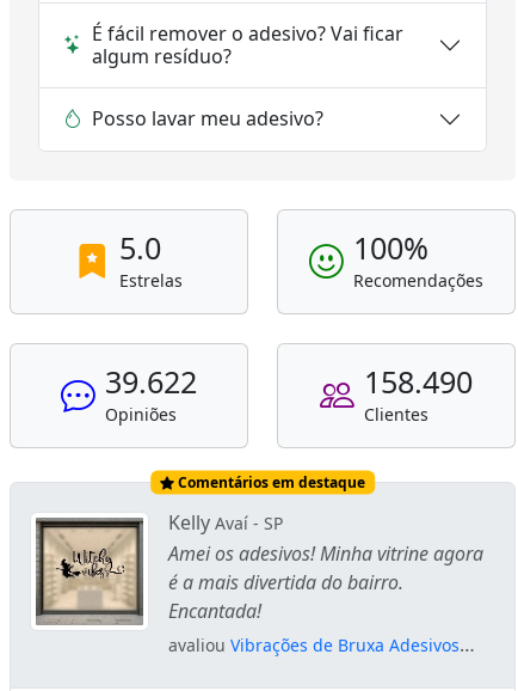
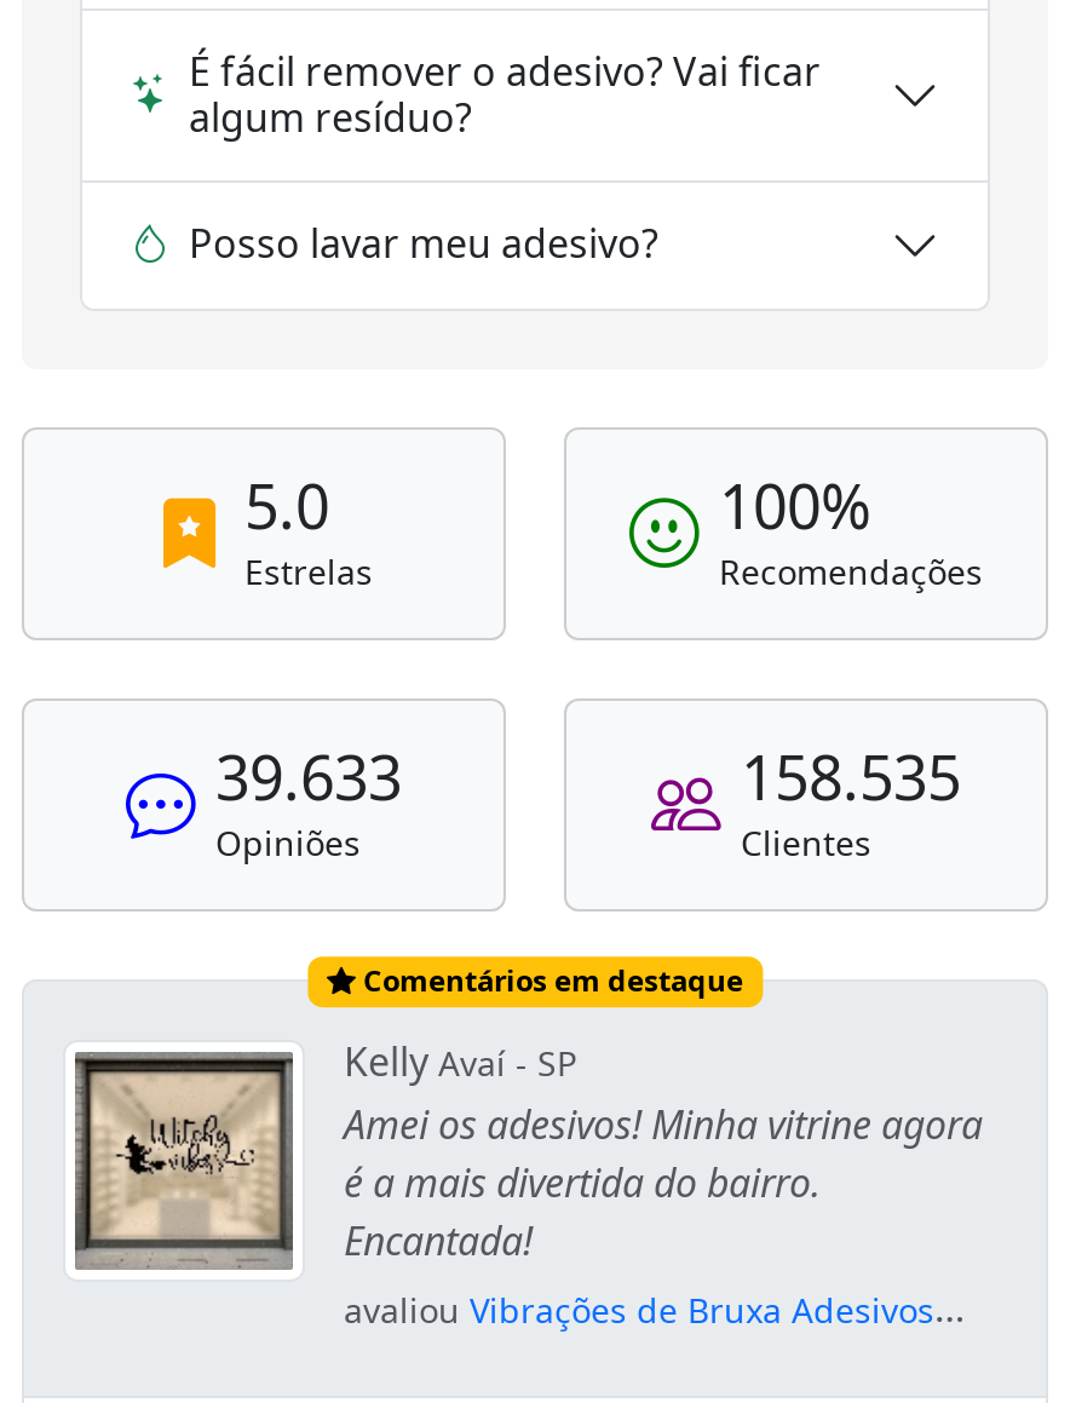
- 39.622
+ 39.633

- 158.490
+ 158.535
